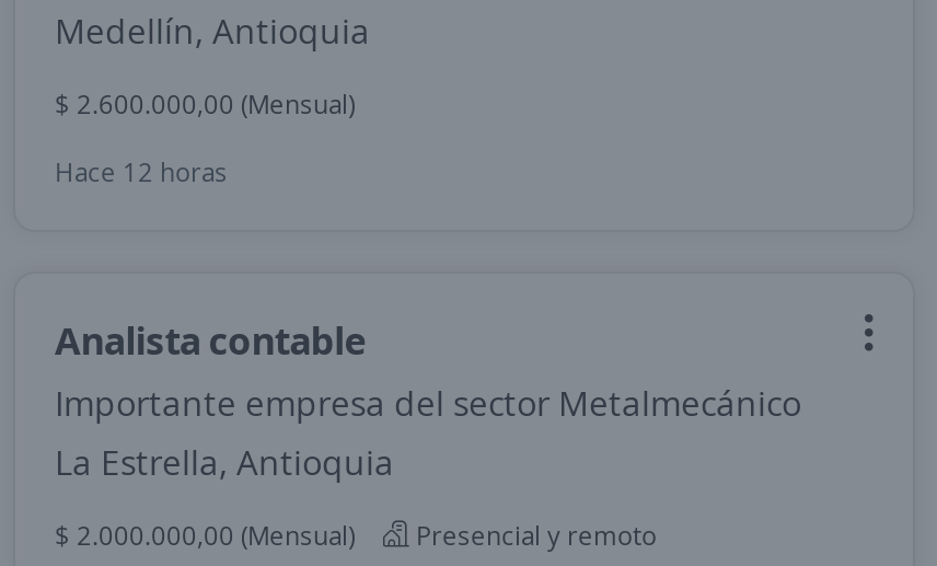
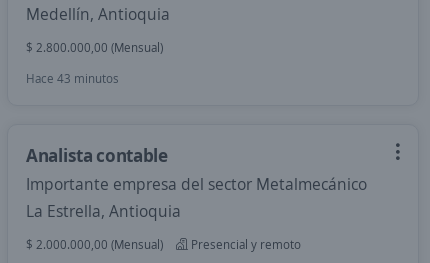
- $ 2.600.000,00 (Mensual)
+ $ 2.800.000,00 (Mensual)

- Hace 12 horas
+ Hace 43 minutos
